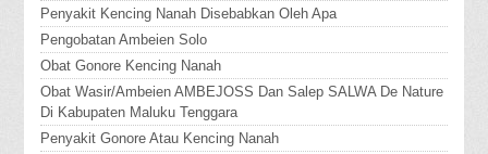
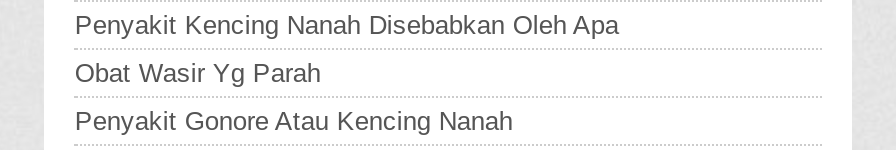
- Pengobatan Ambeien Solo
- Obat Gonore Kencing Nanah
- Obat Wasir/Ambeien AMBEJOSS Dan Salep SALWA De Nature
- Di Kabupaten Maluku Tenggara
+ Obat Wasir Yg Parah
